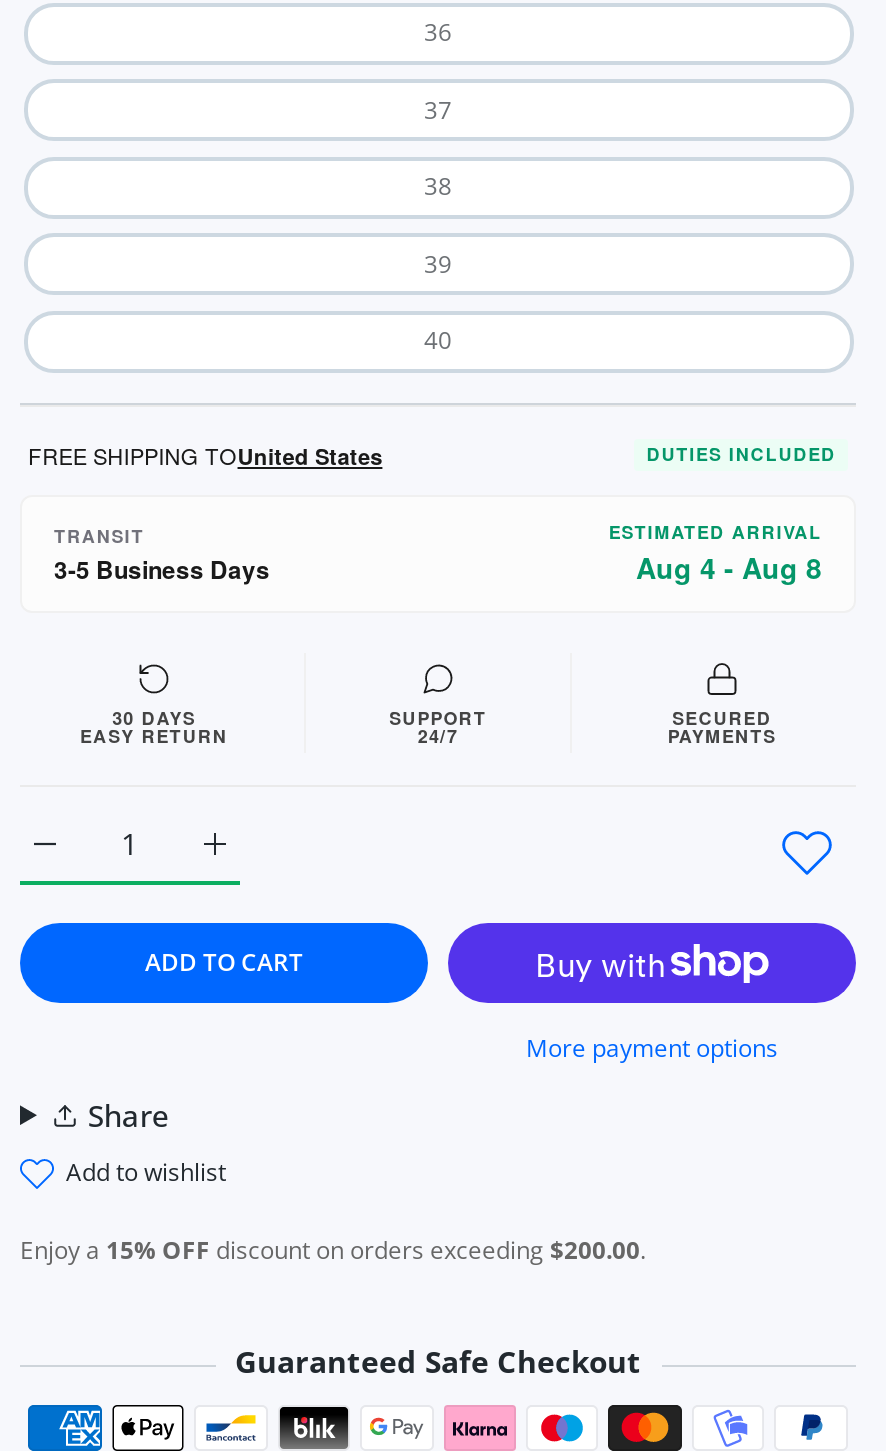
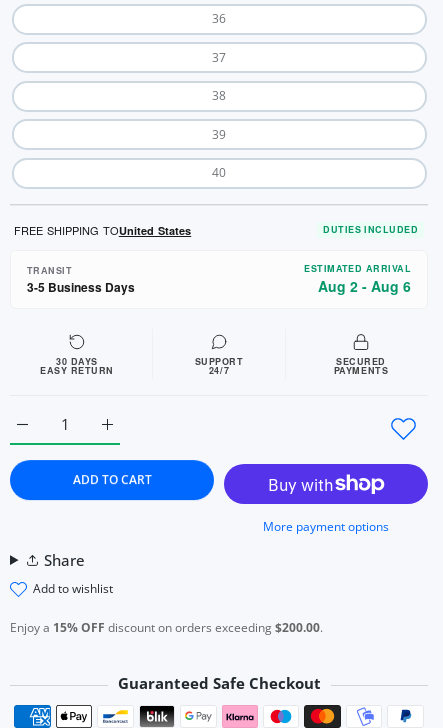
- Aug 4 - Aug 8
+ Aug 2 - Aug 6
